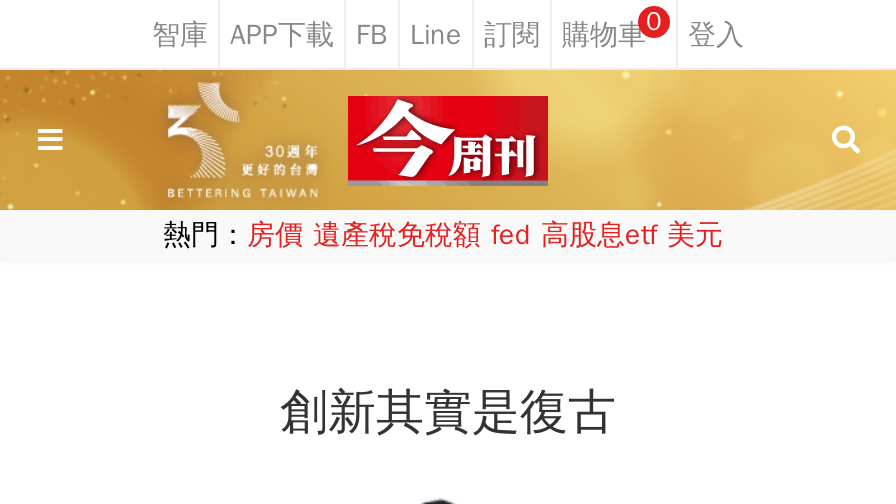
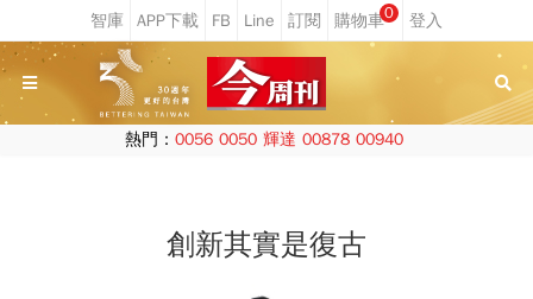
- 熱門：房價 遺產稅免稅額 fed 高股息etf 美元
+ 熱門：0056 0050 輝達 00878 00940
